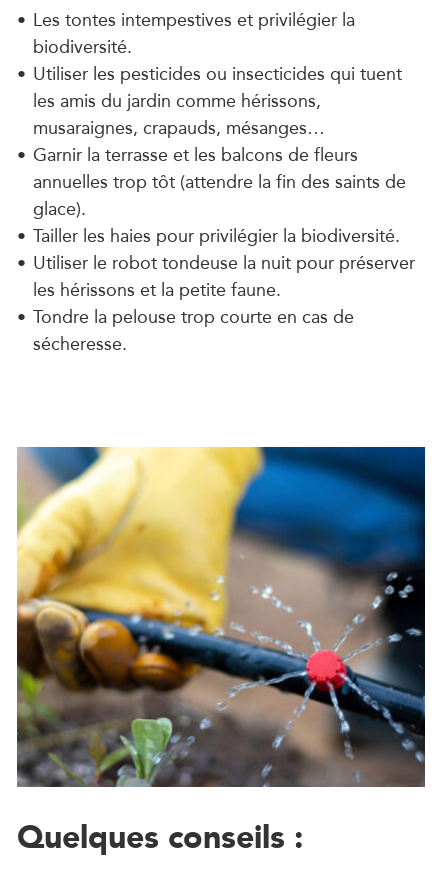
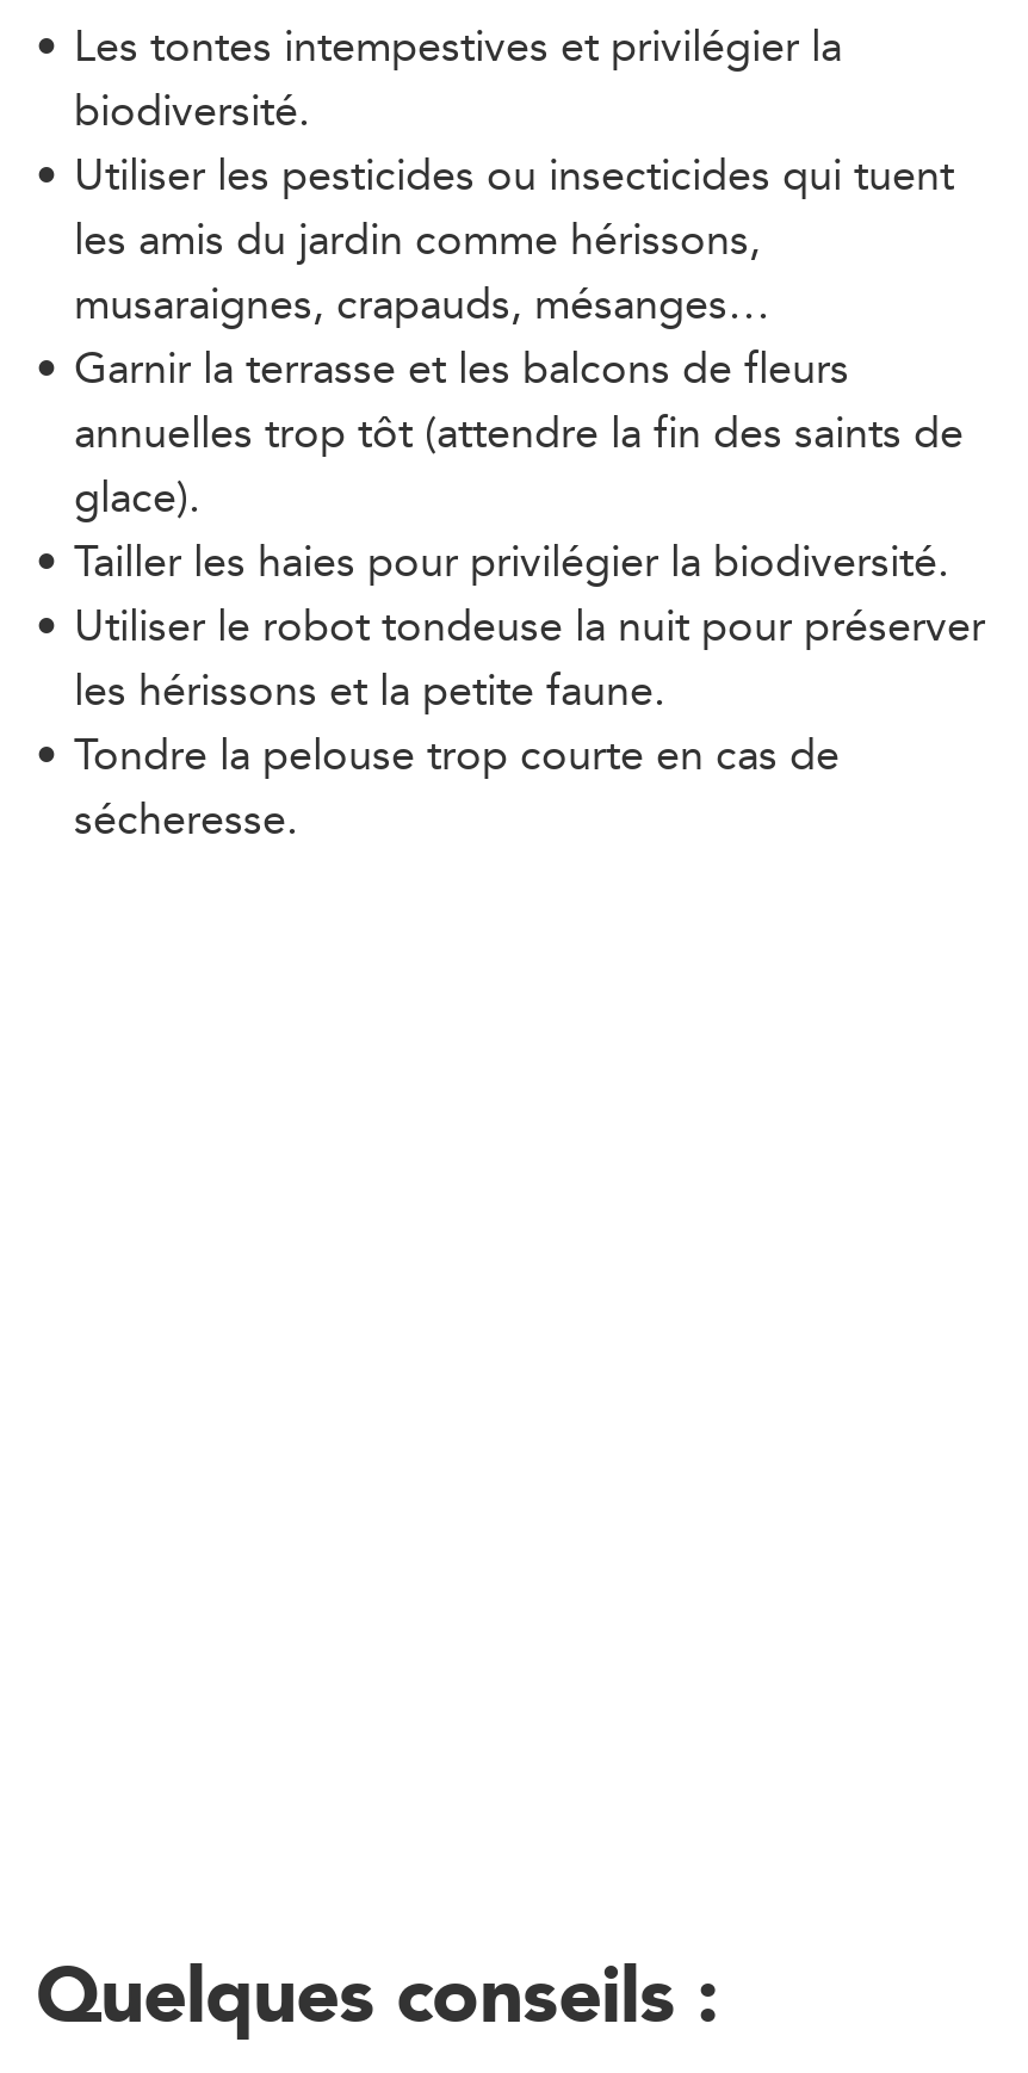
- [image]
